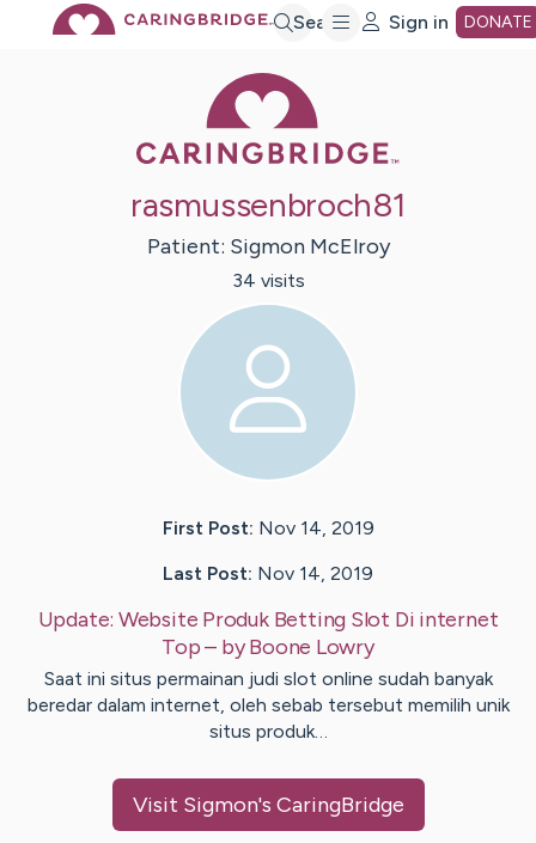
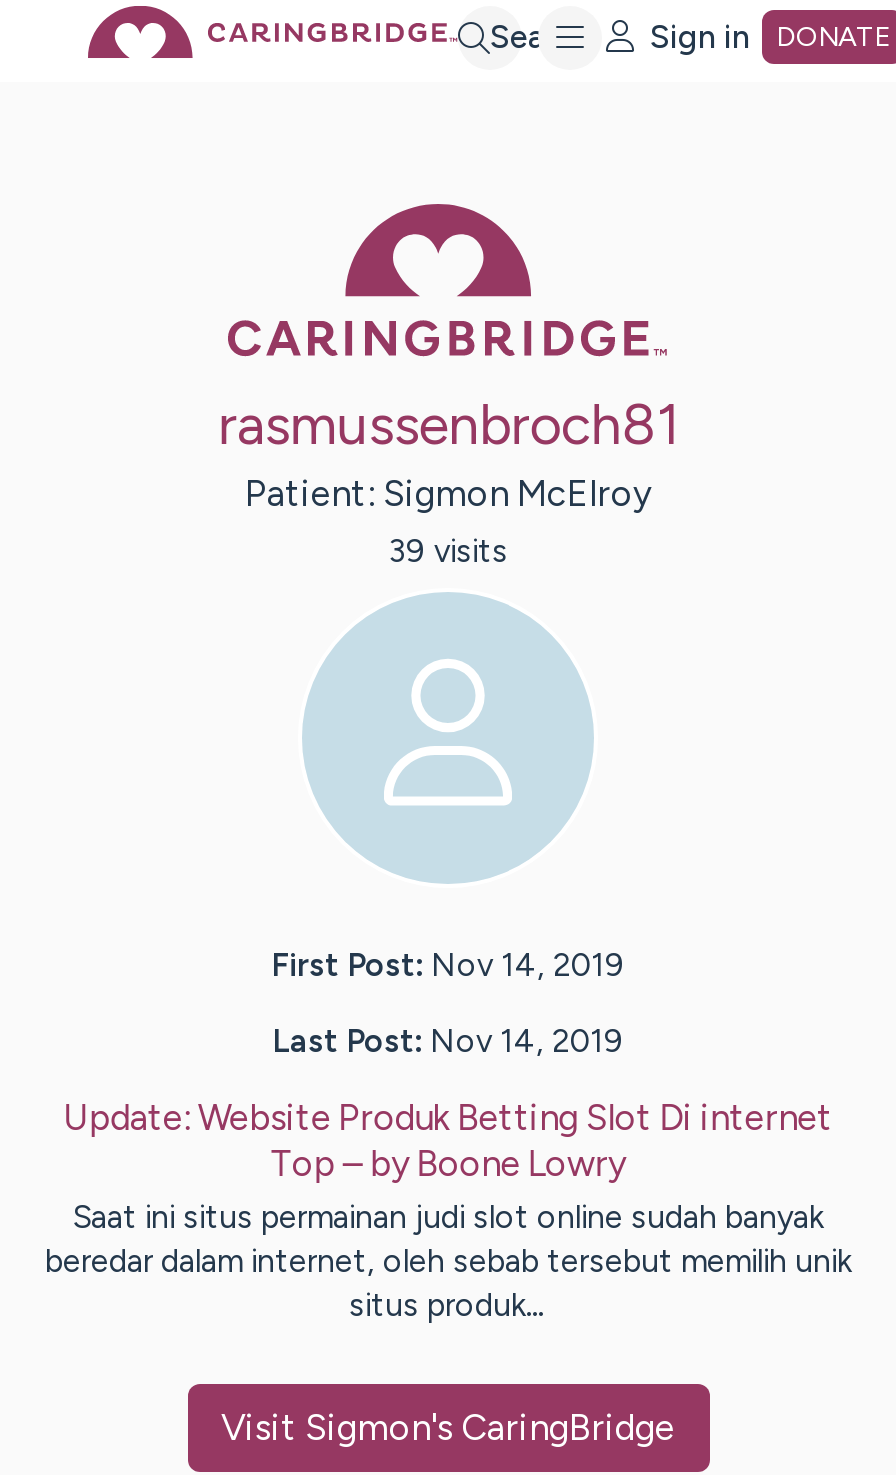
- 34 visits
+ 39 visits
